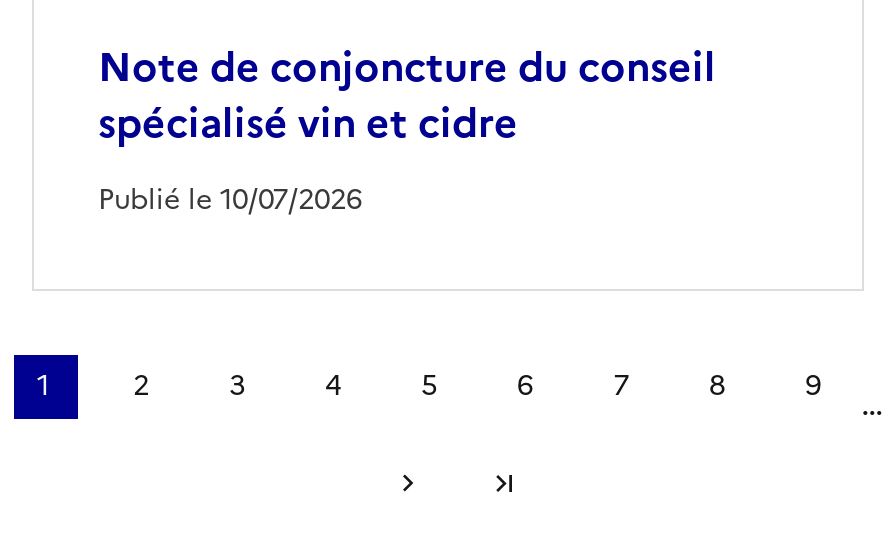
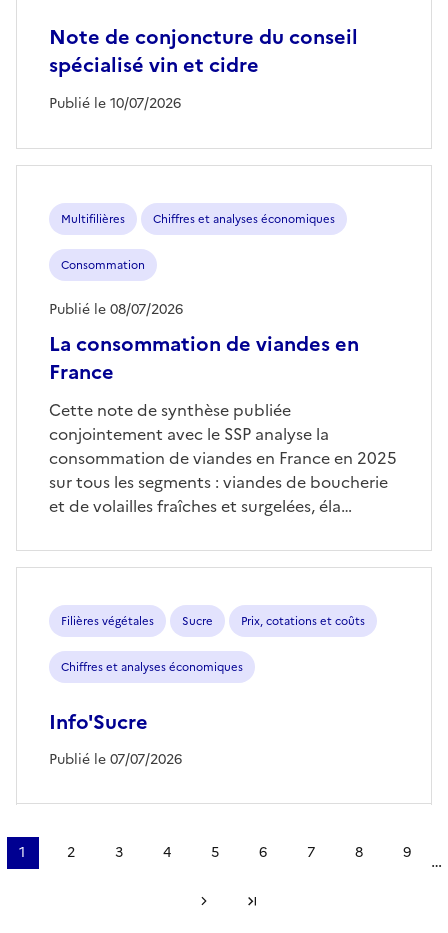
+ Multifilières
+ Chiffres et analyses économiques
+ Consommation
+ La consommation de viandes en
+ France

+ Publié le 08/07/2026

+ Cette note de synthèse publiée
+ conjointement avec le SSP analyse la
+ consommation de viandes en France en 2025
+ sur tous les segments : viandes de boucherie
+ et de volailles fraîches et surgelées, éla…

+ Filières végétales
+ Sucre
+ Prix, cotations et coûts
+ Chiffres et analyses économiques
+ Info'Sucre
+ Publié le 07/07/2026
